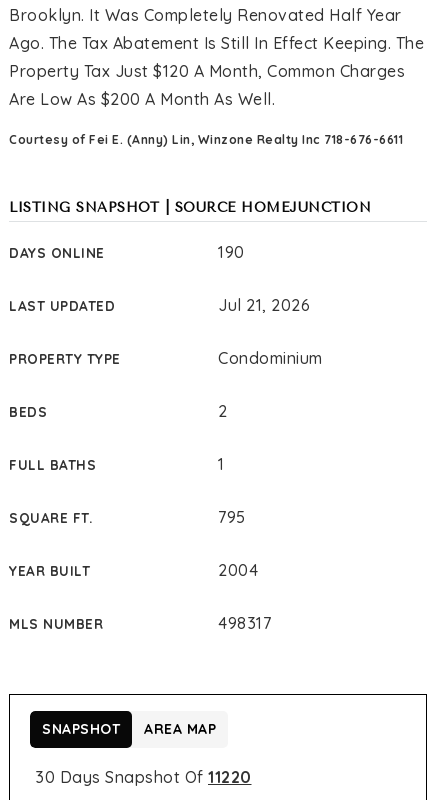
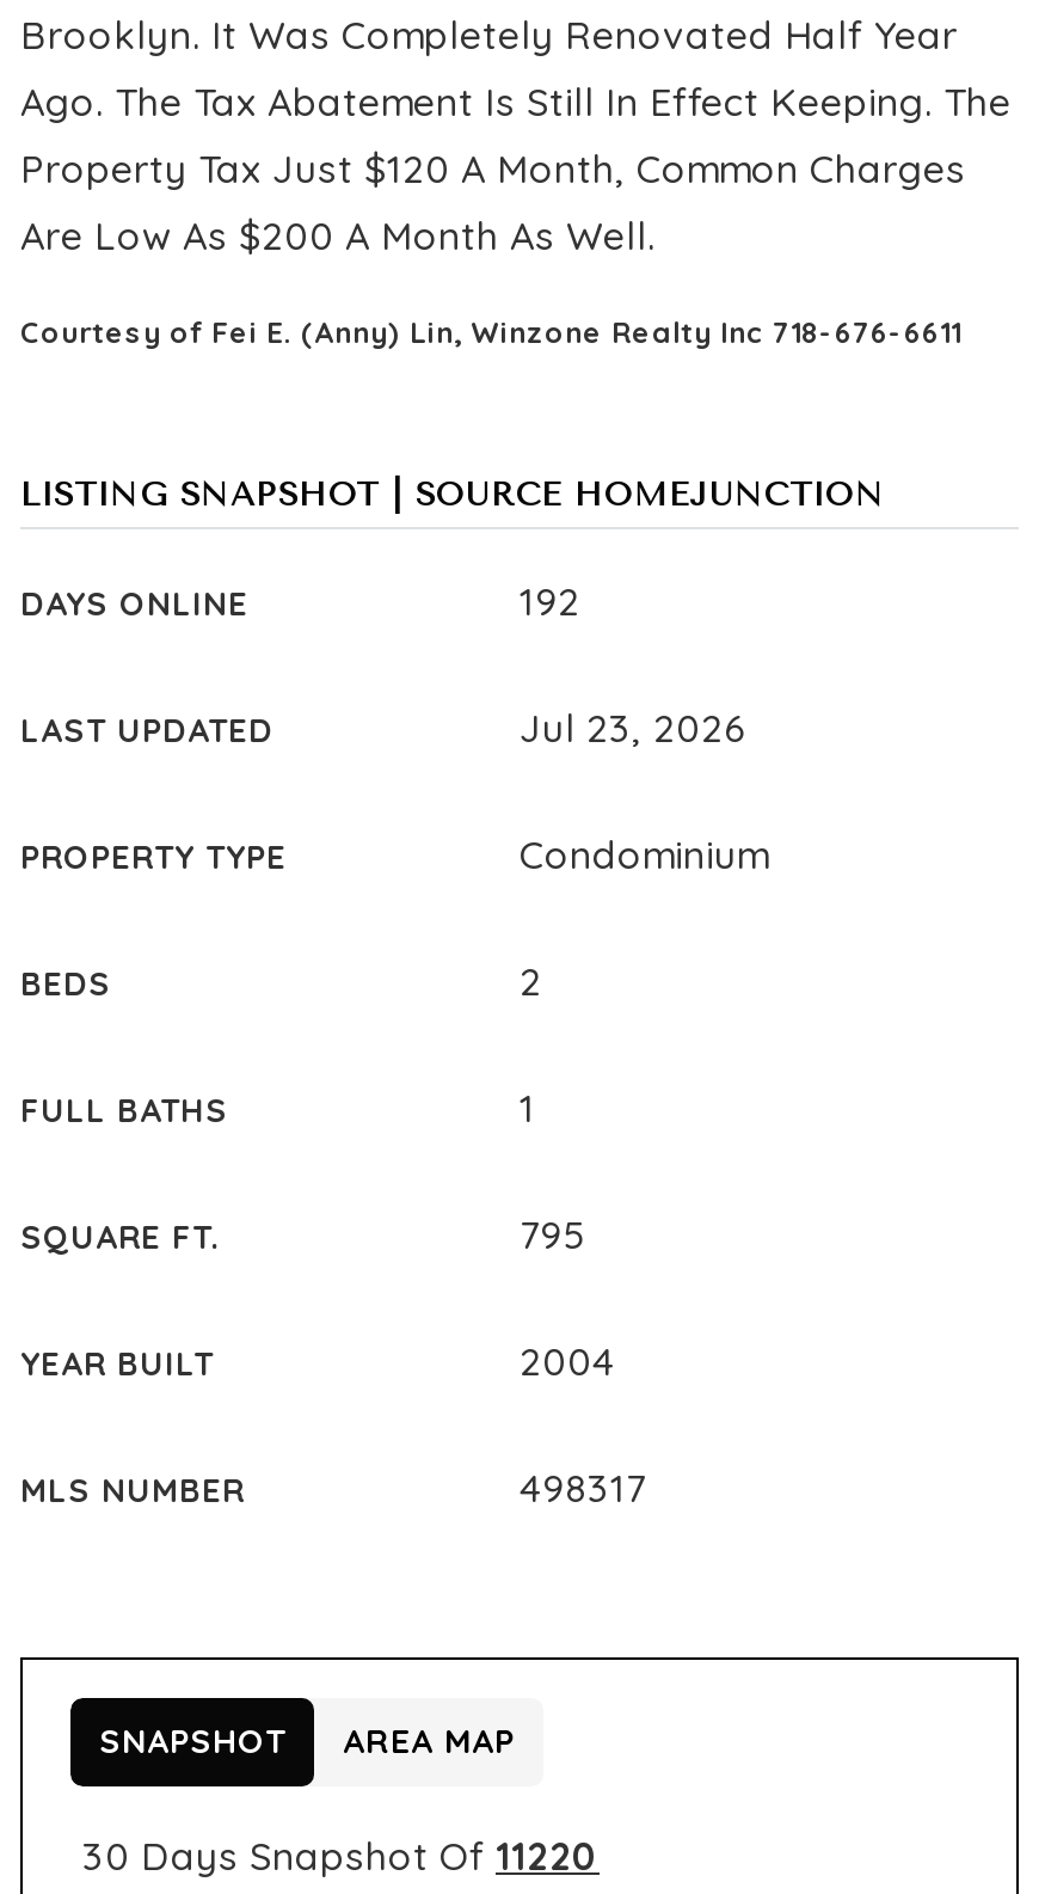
- 190
+ 192

- Jul 21, 2026
+ Jul 23, 2026
